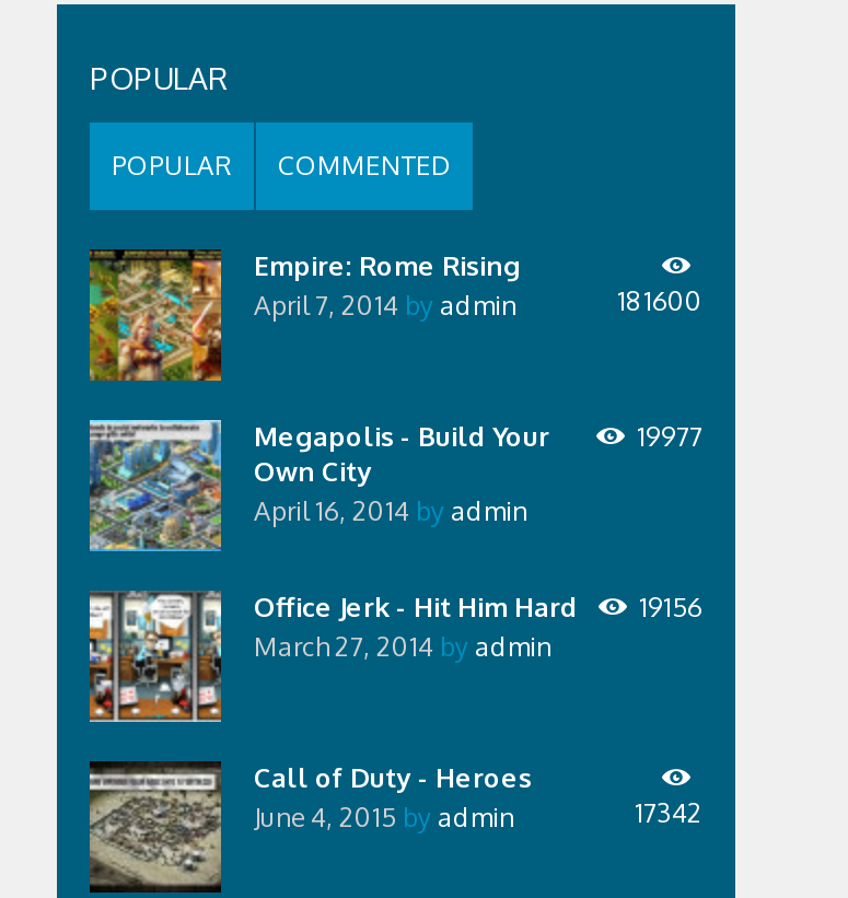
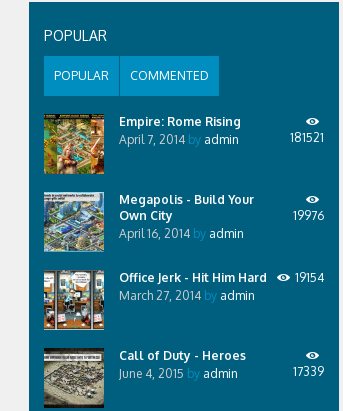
- 181600
+ 181521

- 19977
+ 19976

- Office Jerk - Hit Him Hard 19156
+ Office Jerk - Hit Him Hard 19154

- 17342
+ 17339
